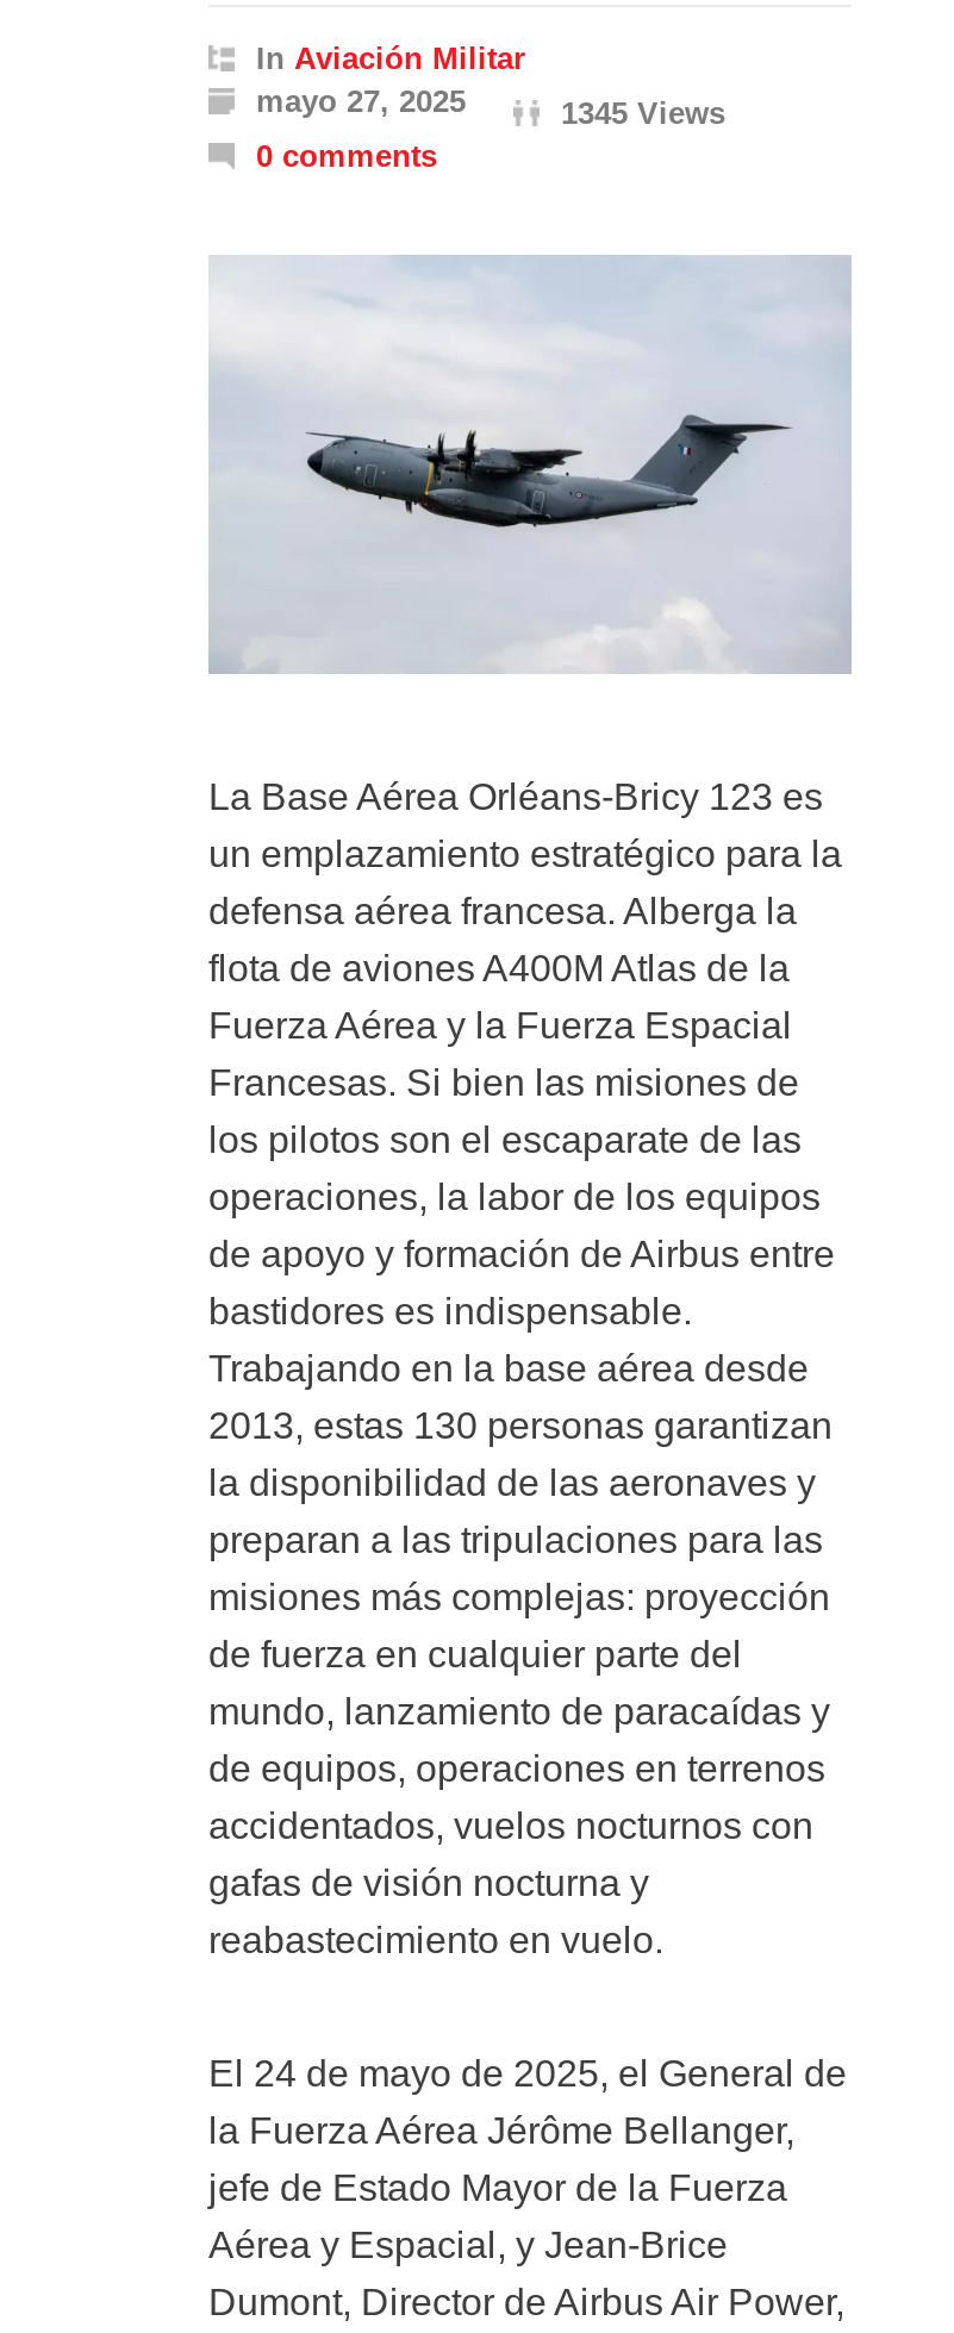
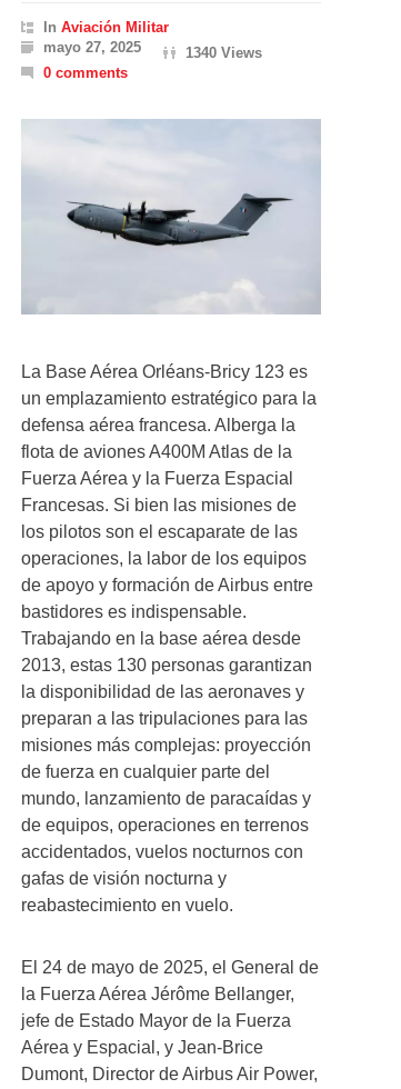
- 1345 Views
+ 1340 Views
